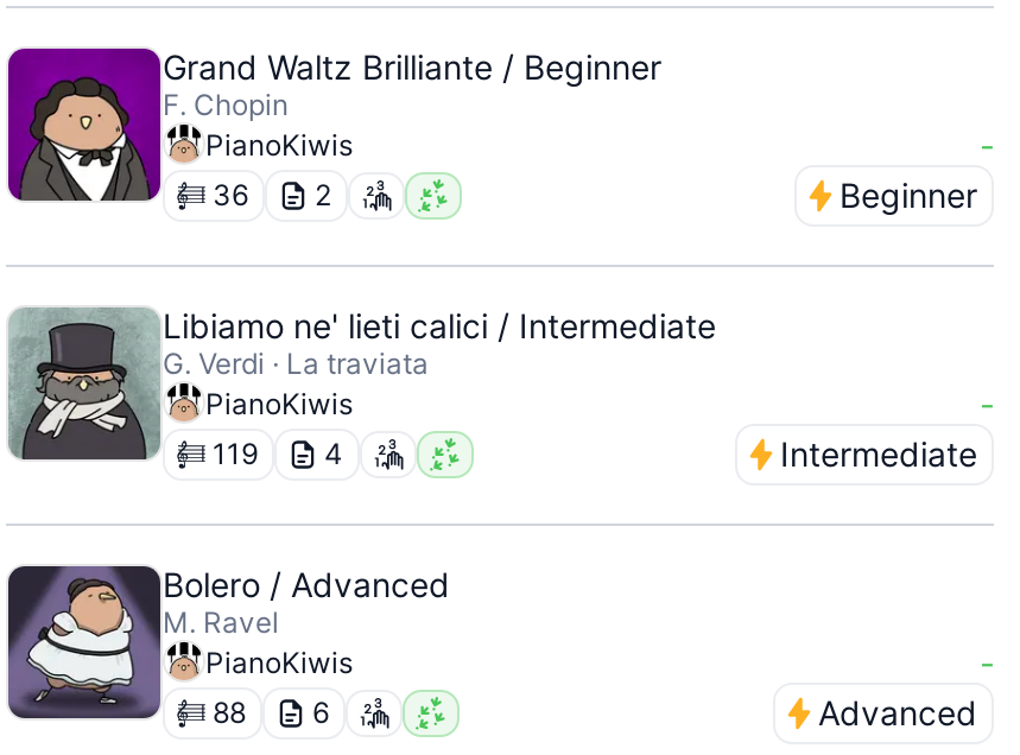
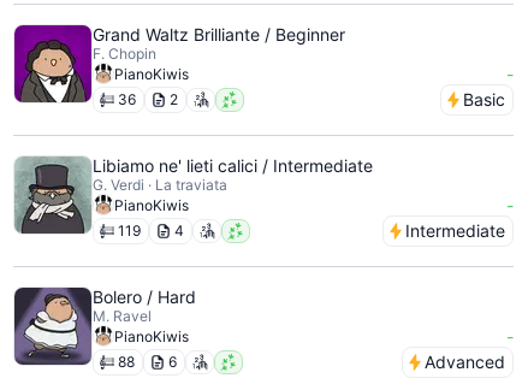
- Beginner
+ Basic

- Bolero / Advanced
+ Bolero / Hard
